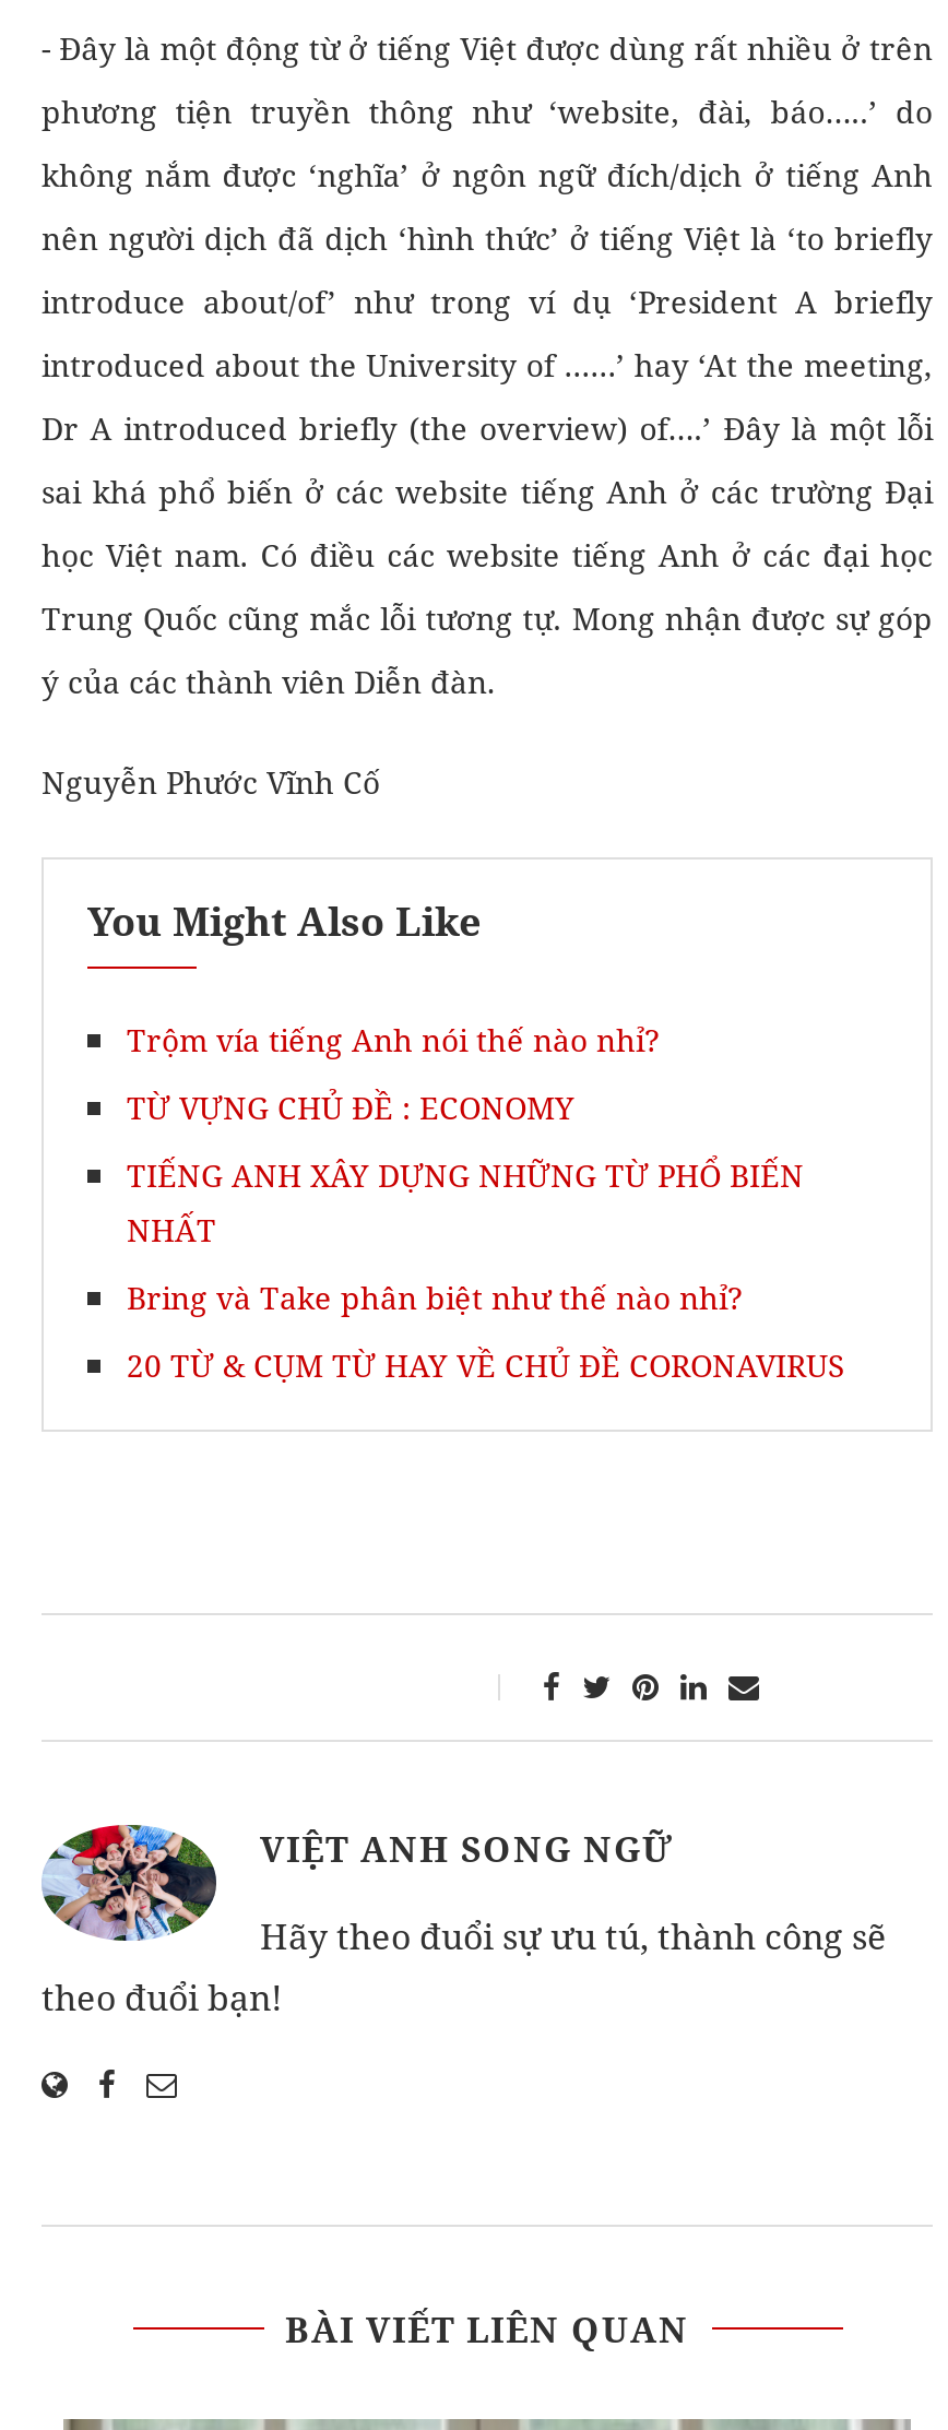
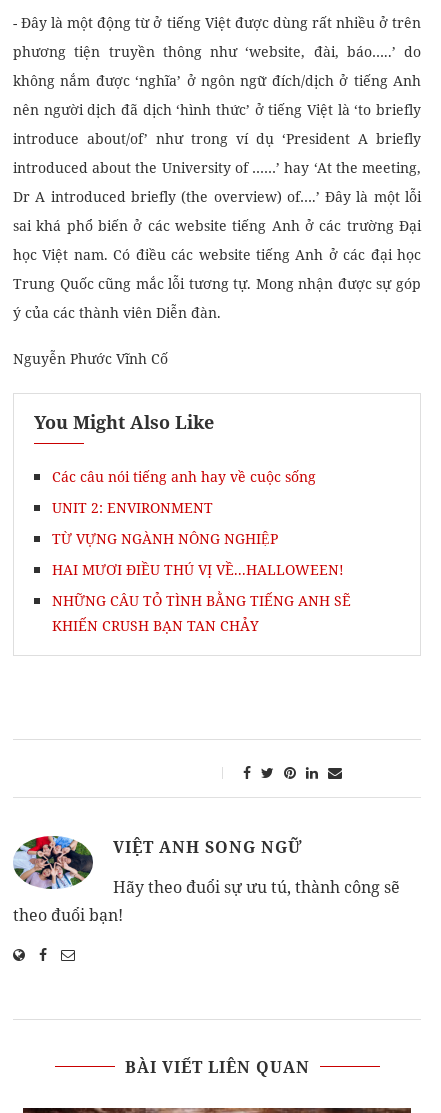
- Trộm vía tiếng Anh nói thế nào nhỉ?
+ Các câu nói tiếng anh hay về cuộc sống

- TỪ VỰNG CHỦ ĐỀ : ECONOMY
+ UNIT 2: ENVIRONMENT

- TIẾNG ANH XÂY DỰNG NHỮNG TỪ PHỔ BIẾN
- NHẤT
+ TỪ VỰNG NGÀNH NÔNG NGHIỆP

- Bring và Take phân biệt như thế nào nhỉ?
+ HAI MƯƠI ĐIỀU THÚ VỊ VỀ...HALLOWEEN!

- 20 TỪ & CỤM TỪ HAY VỀ CHỦ ĐỀ CORONAVIRUS
+ NHỮNG CÂU TỎ TÌNH BẰNG TIẾNG ANH SẼ
+ KHIẾN CRUSH BẠN TAN CHẢY
